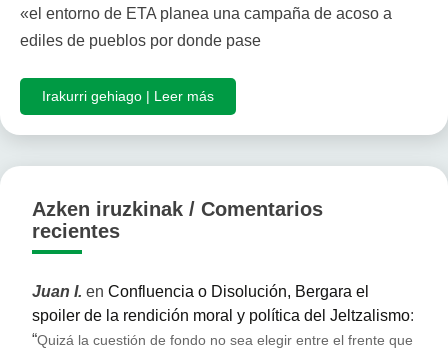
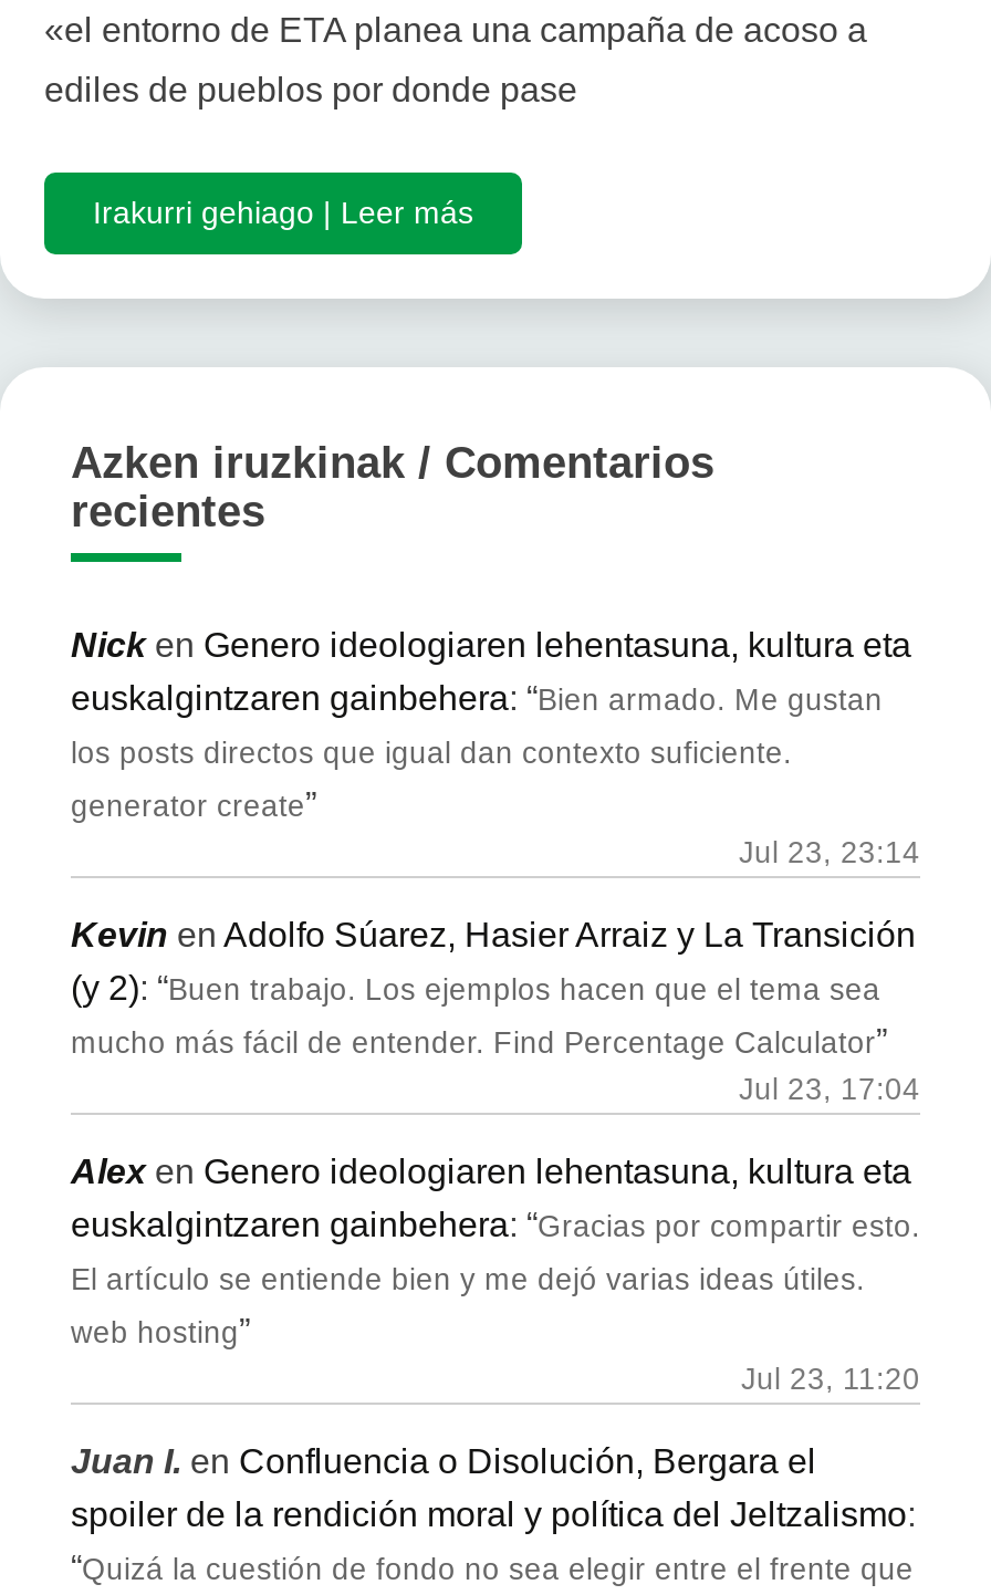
+ Nick en Genero ideologiaren lehentasuna, kultura eta
+ euskalgintzaren gainbehera: “Bien armado. Me gustan
+ los posts directos que igual dan contexto suficiente.
+ generator create”
+ Jul 23, 23:14
+ Kevin en Adolfo Súarez, Hasier Arraiz y La Transición
+ (y 2): “Buen trabajo. Los ejemplos hacen que el tema sea
+ mucho más fácil de entender. Find Percentage Calculator”
+ Jul 23, 17:04
+ Alex en Genero ideologiaren lehentasuna, kultura eta
+ euskalgintzaren gainbehera: “Gracias por compartir esto.
+ El artículo se entiende bien y me dejó varias ideas útiles.
+ web hosting”
+ Jul 23, 11:20
